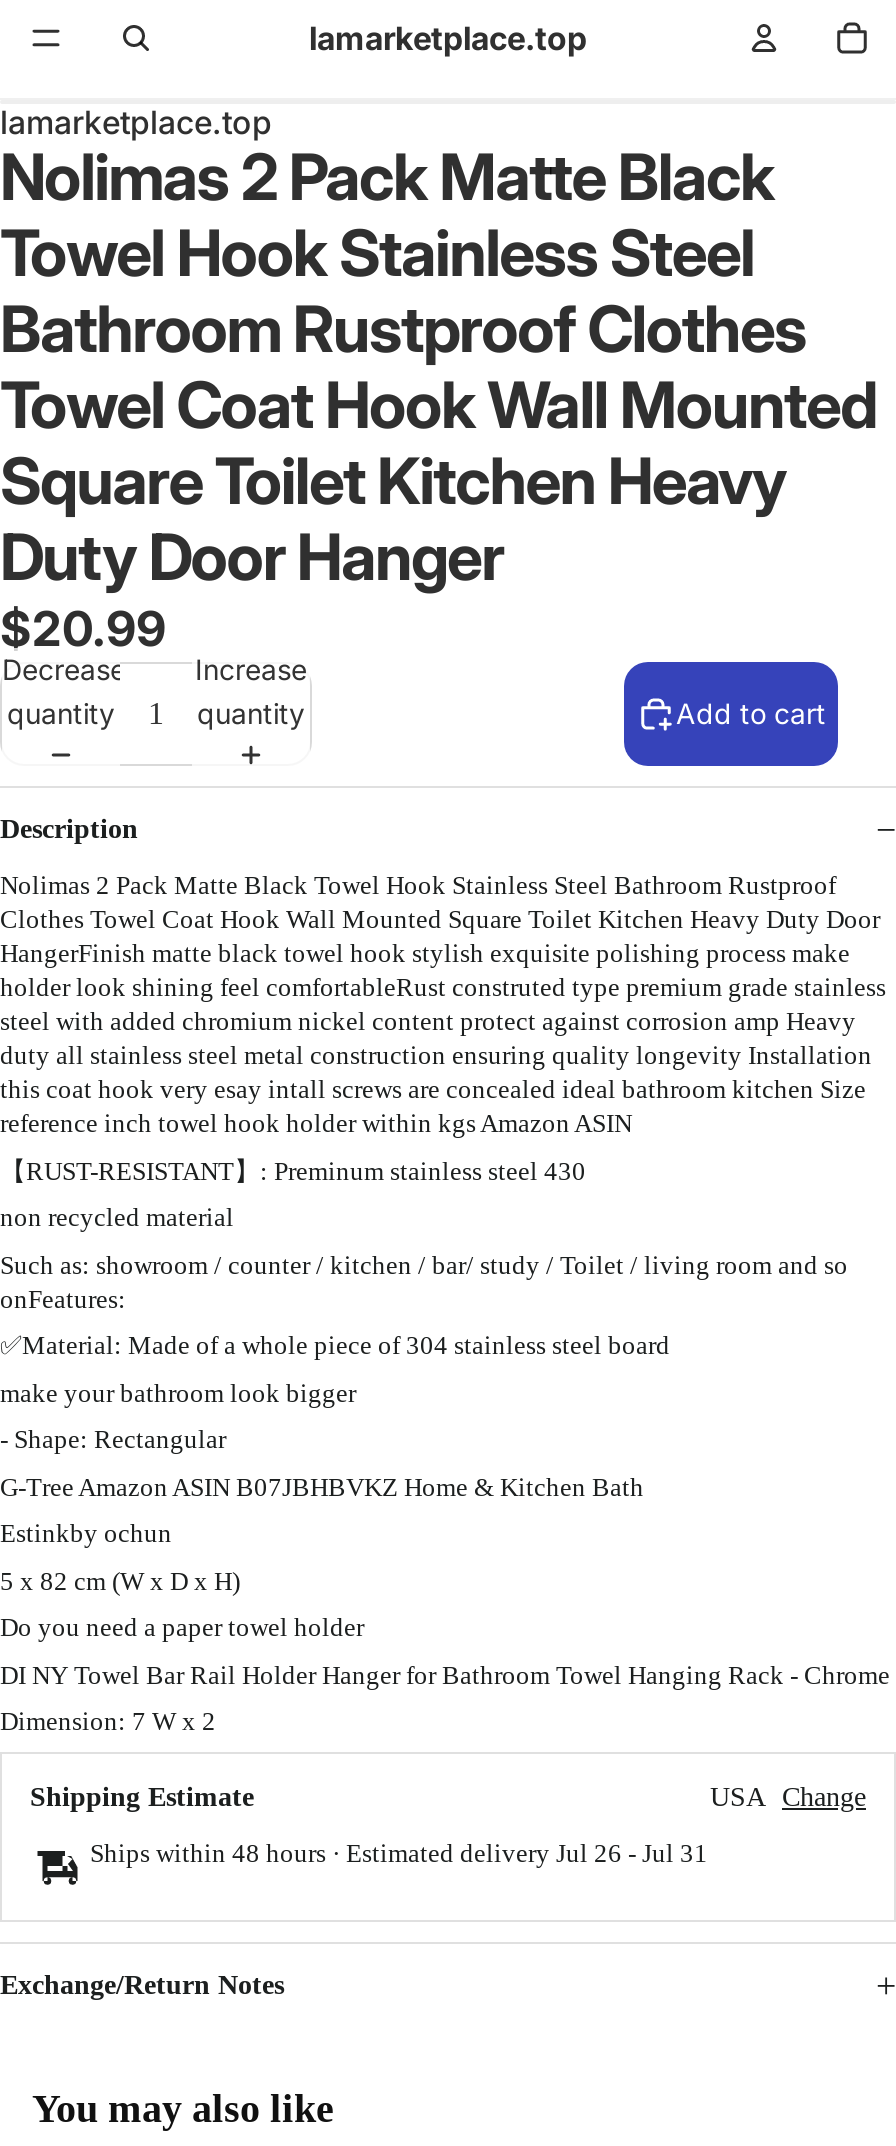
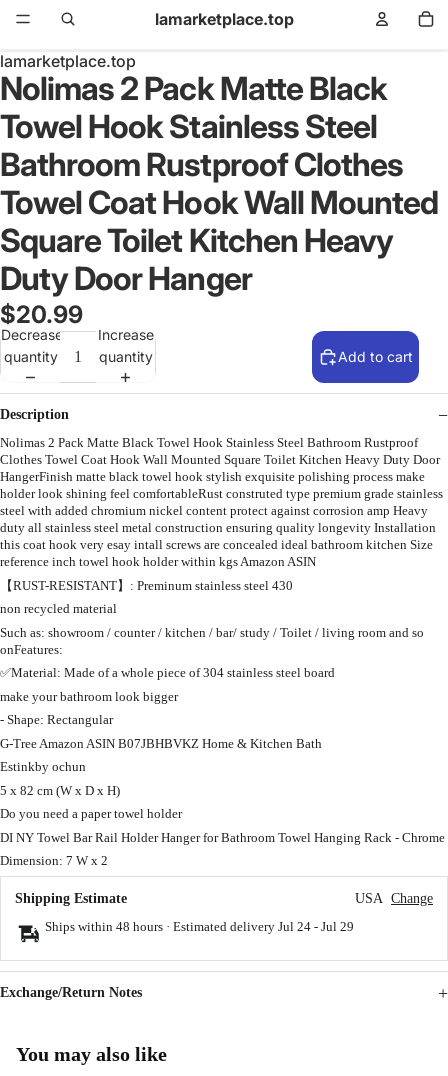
- Ships within 48 hours · Estimated delivery Jul 26 - Jul 31
+ Ships within 48 hours · Estimated delivery Jul 24 - Jul 29
